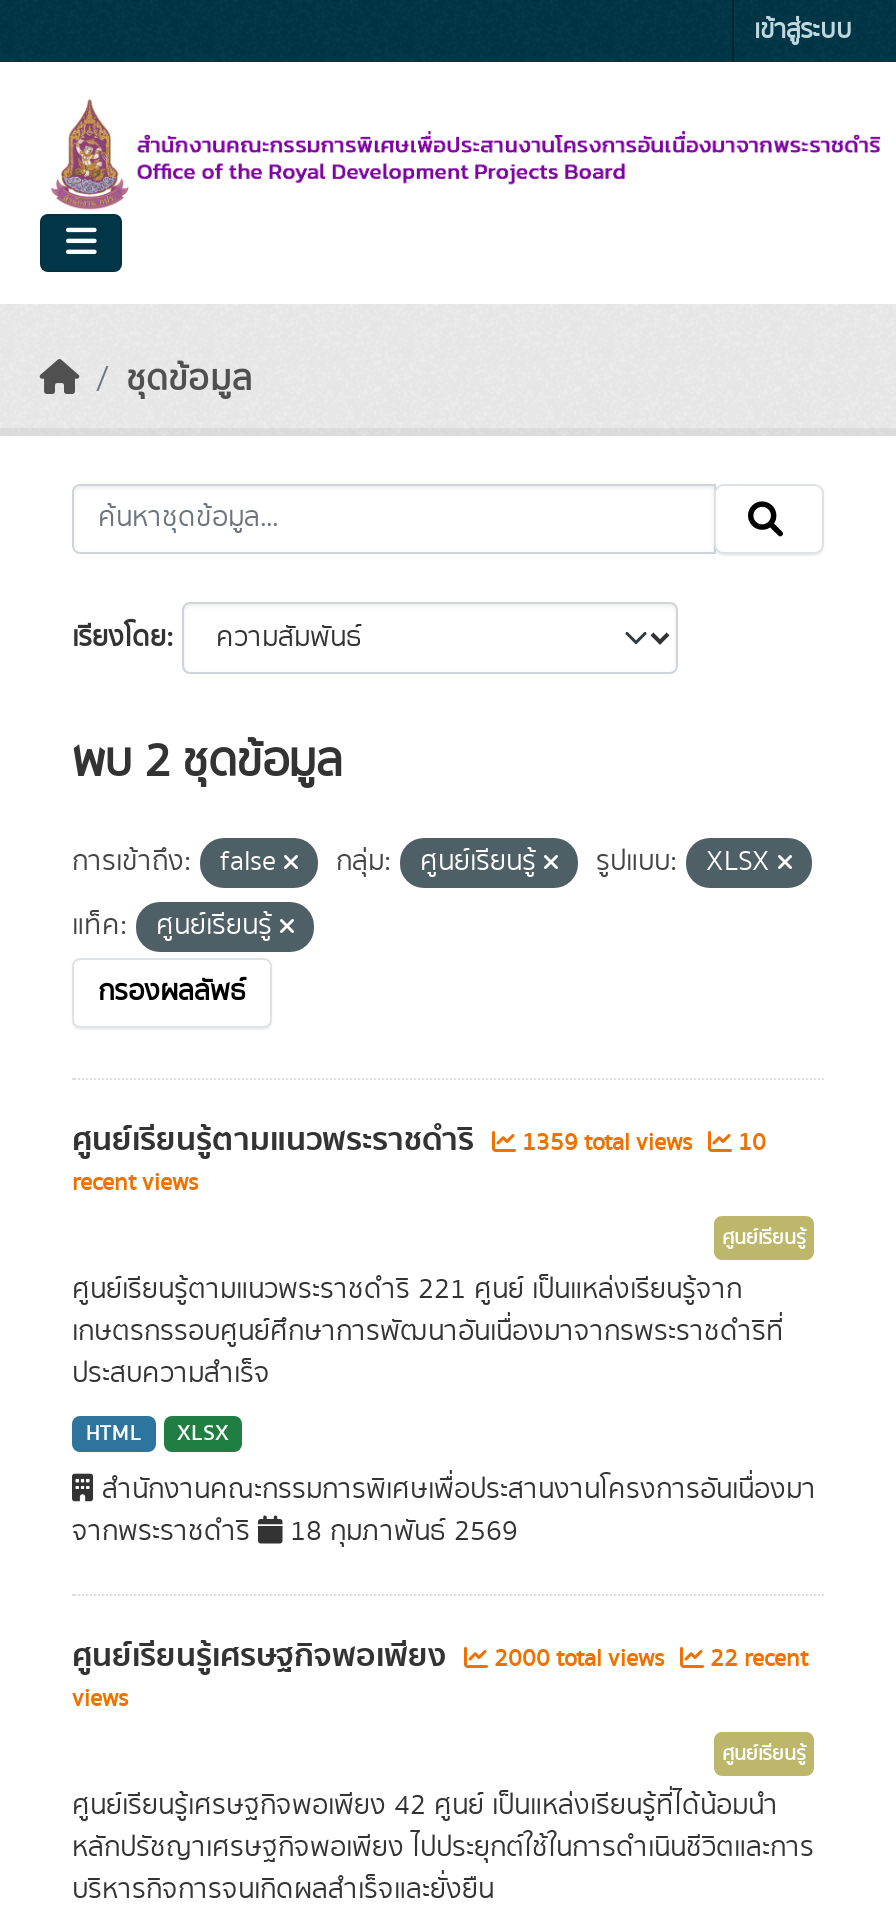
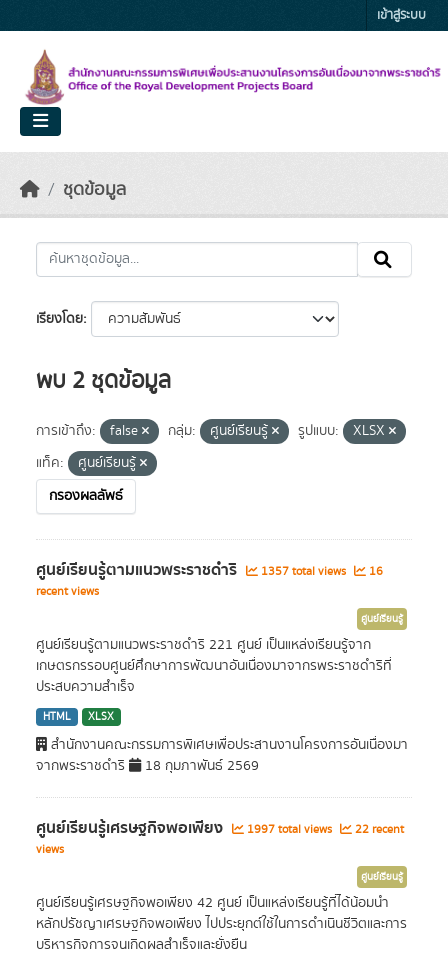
- 1359 total views
+ 1357 total views

- 10
+ 16

- ศูนย์เรียนรู้เศรษฐกิจพอเพียง 2000 total views 22 recent
+ ศูนย์เรียนรู้เศรษฐกิจพอเพียง 1997 total views 22 recent
